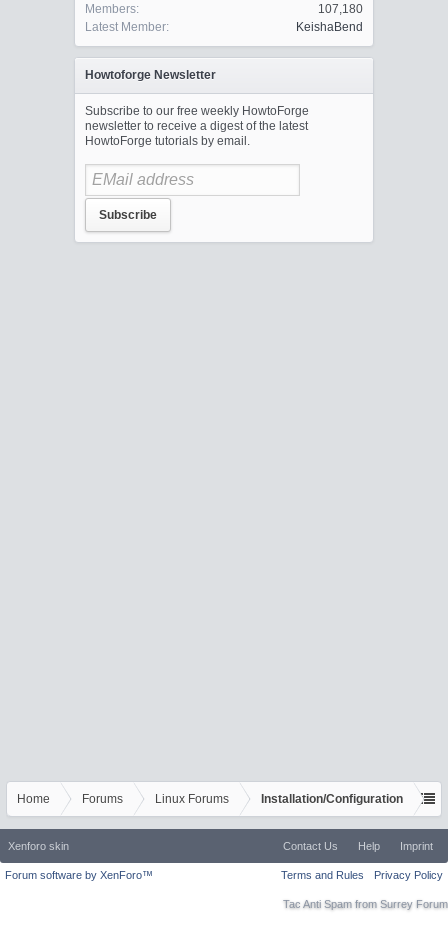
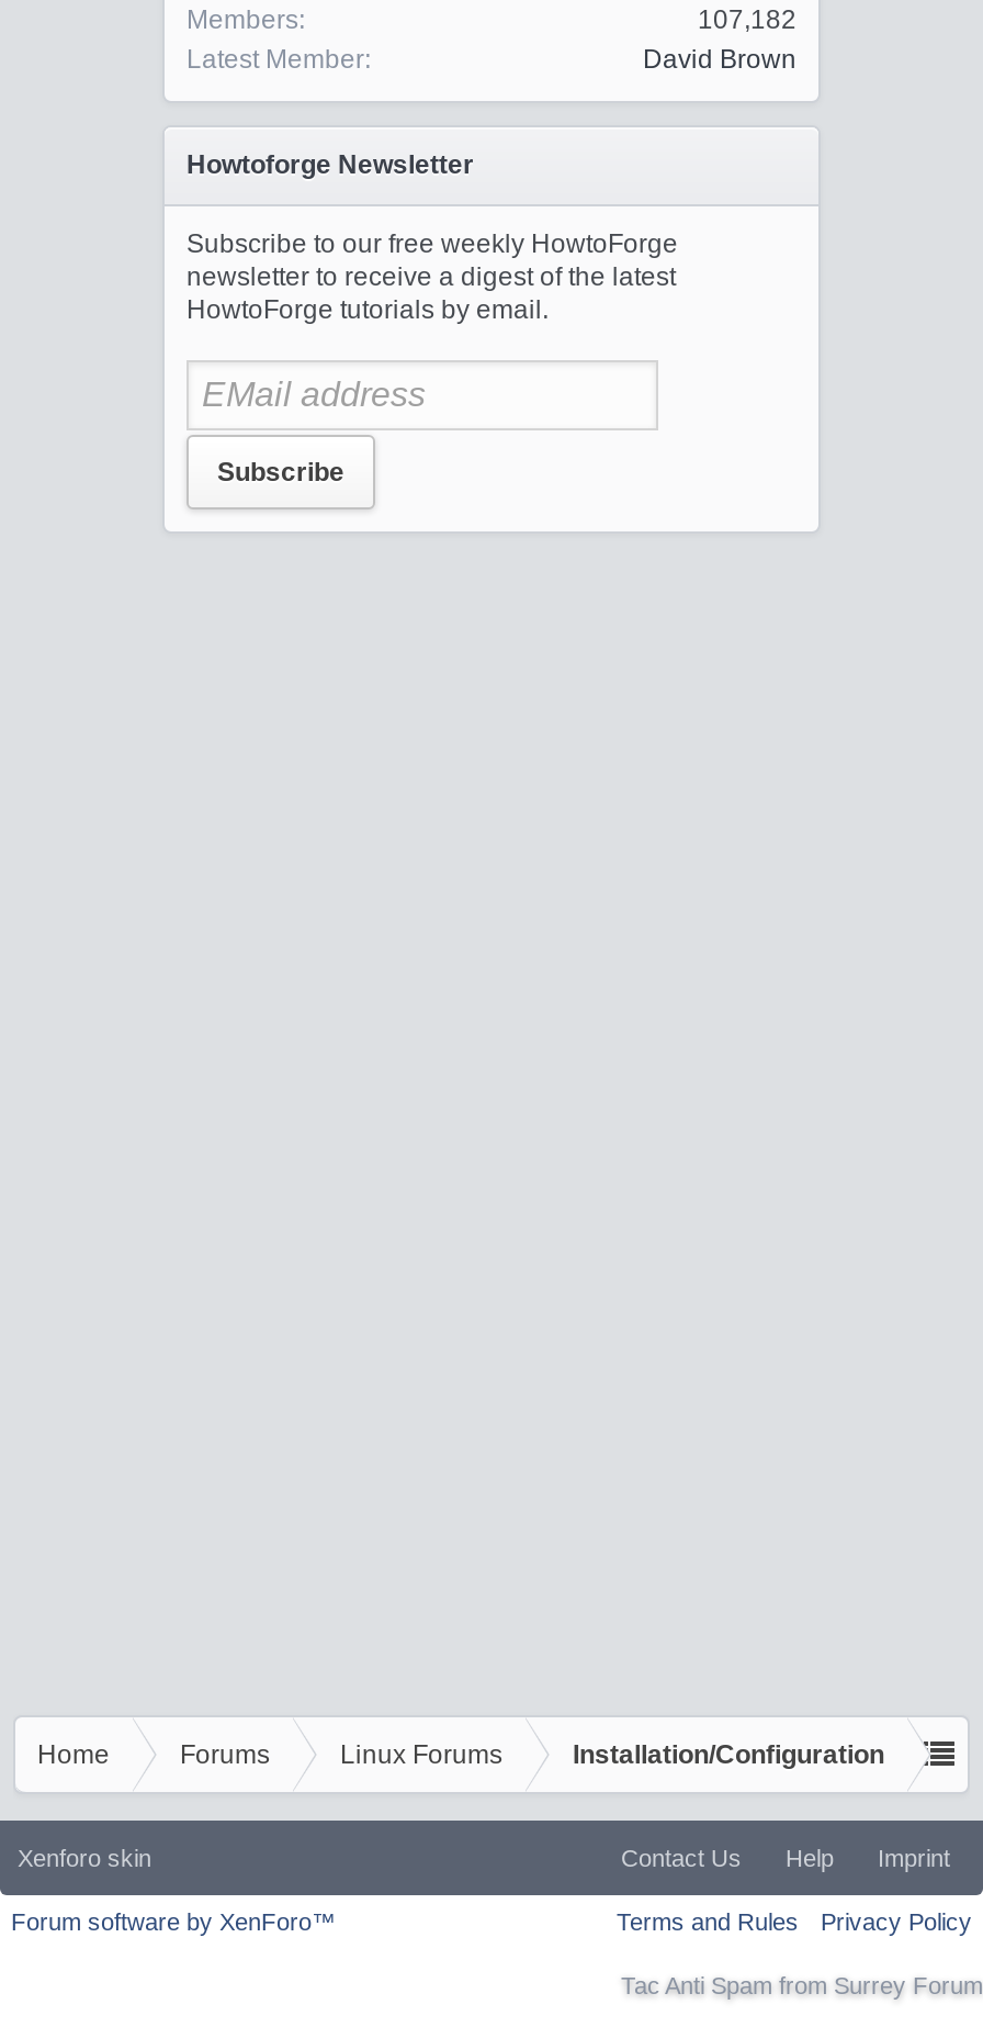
- 107,180
+ 107,182

- KeishaBend
+ David Brown
